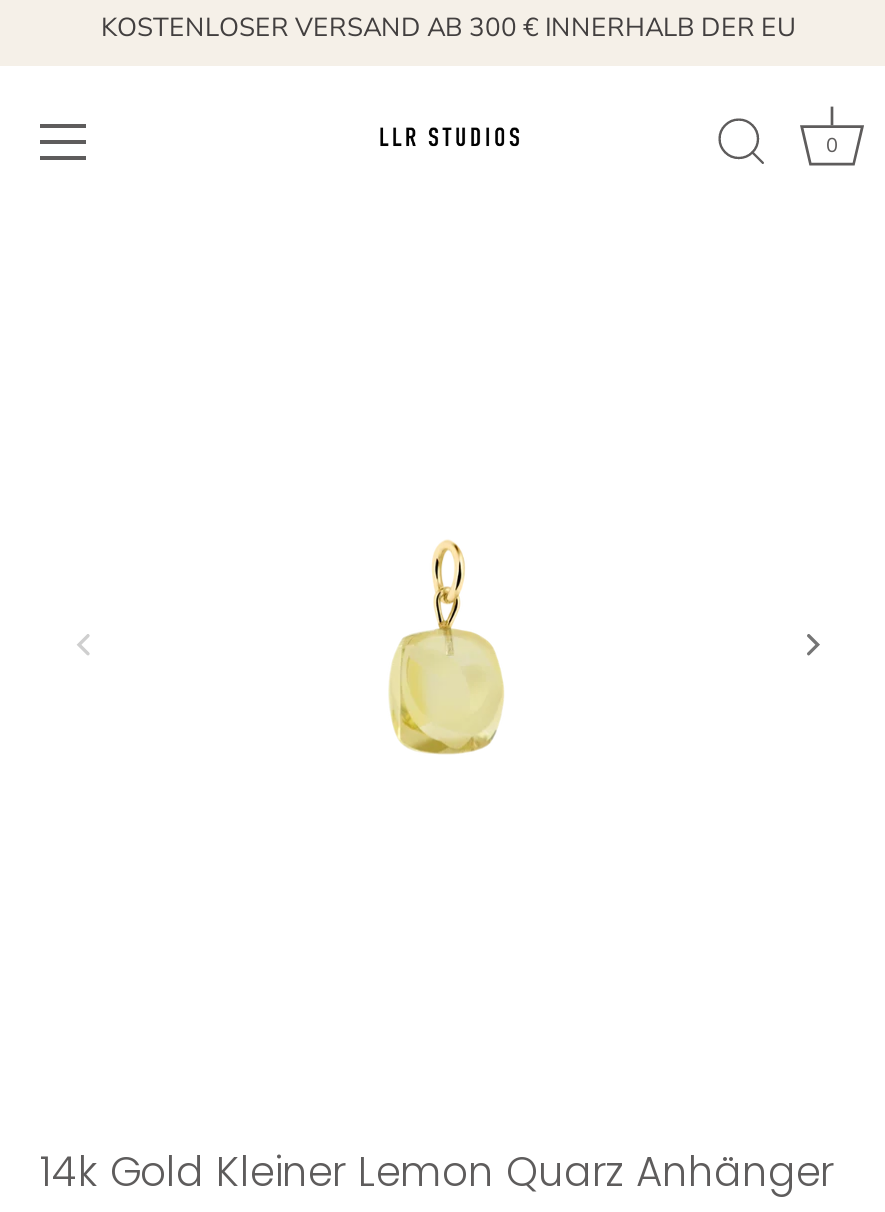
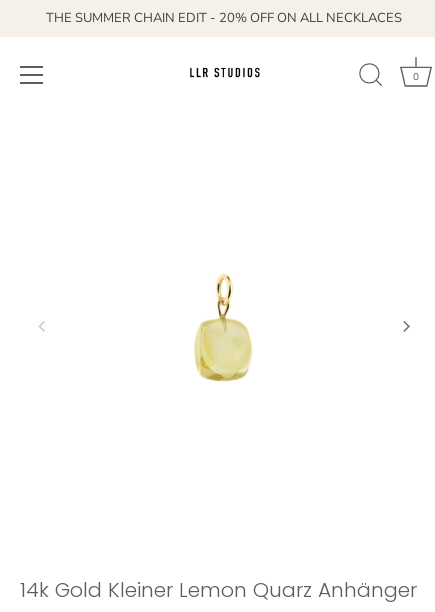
- KOSTENLOSER VERSAND AB 300 € INNERHALB DER EU
+ THE SUMMER CHAIN EDIT - 20% OFF ON ALL NECKLACES
